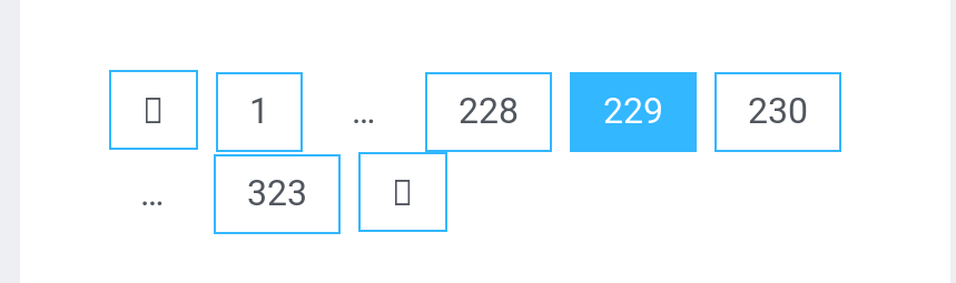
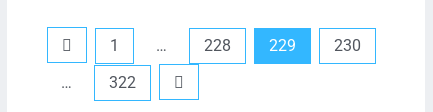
- 323
+ 322
